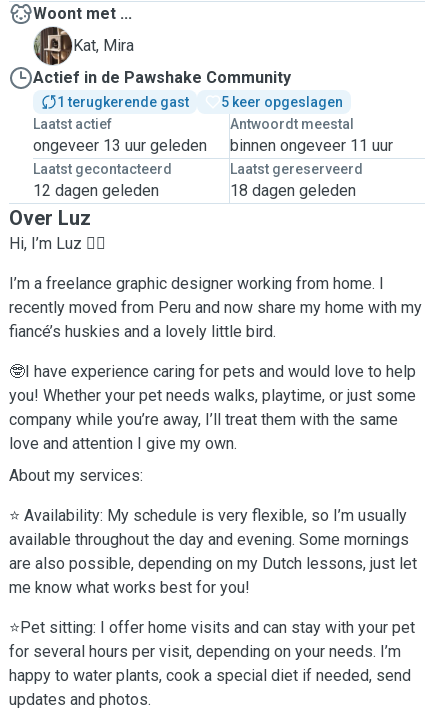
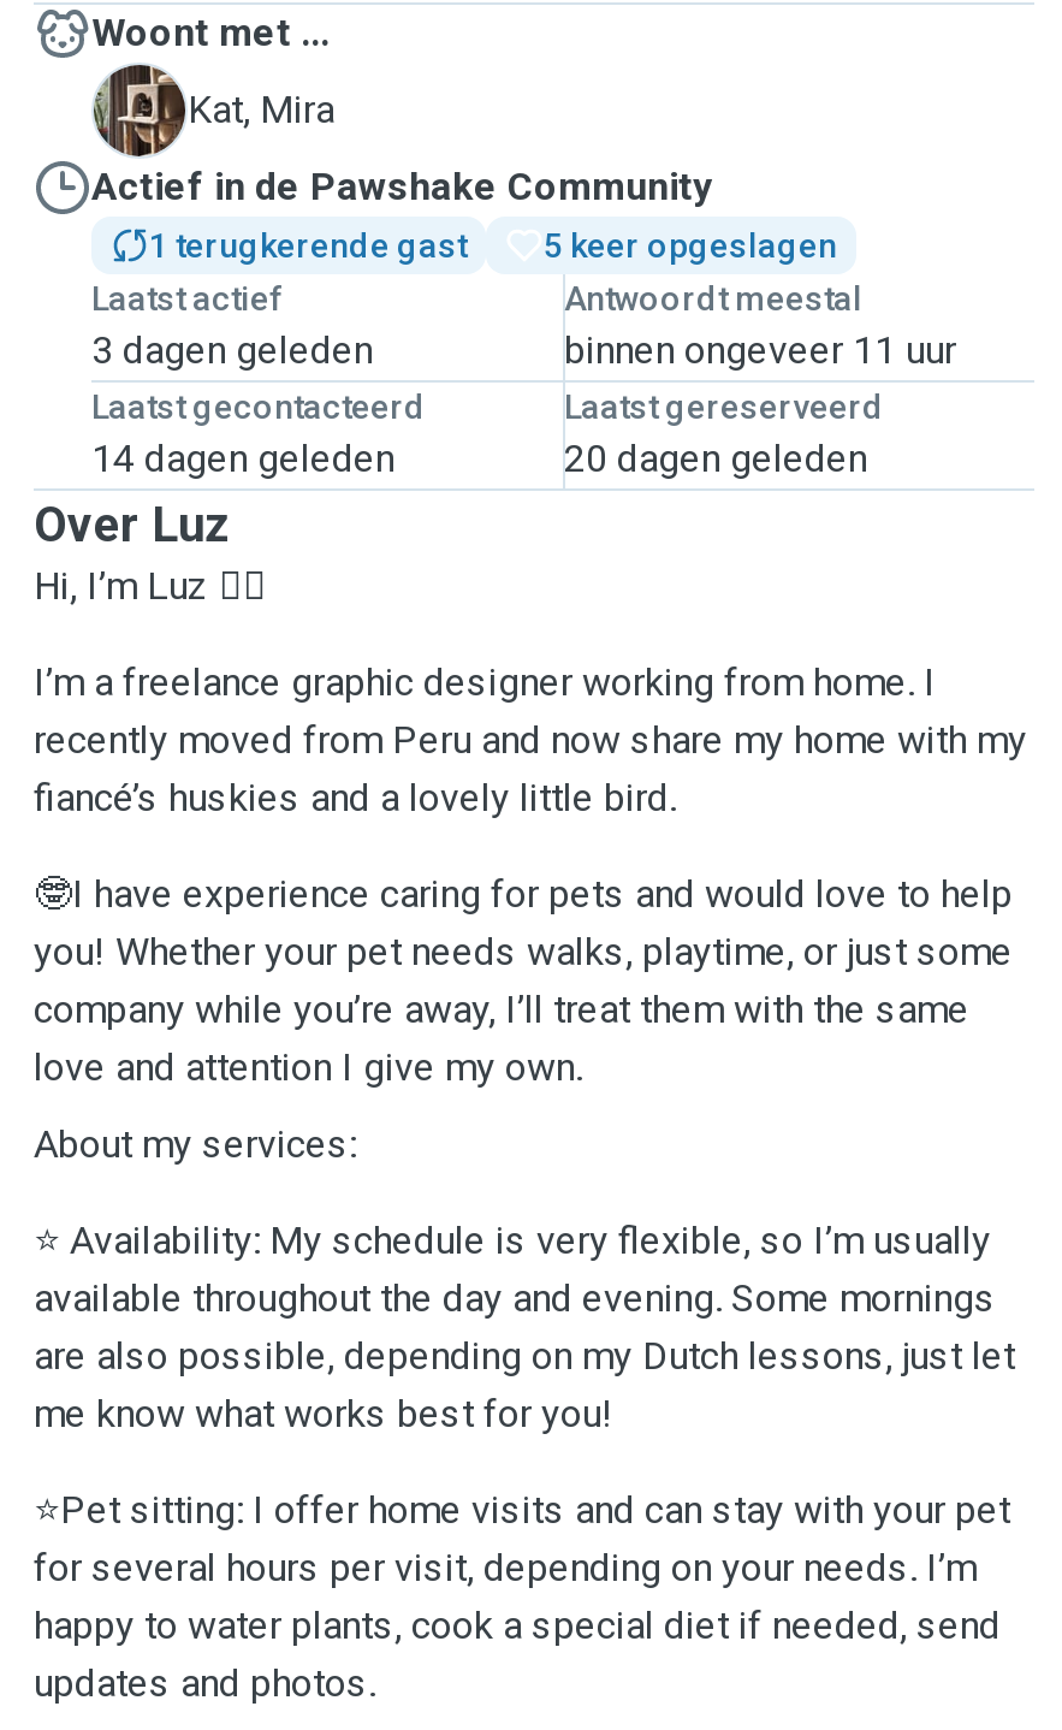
- ongeveer 13 uur geleden
+ 3 dagen geleden

- 12 dagen geleden
+ 14 dagen geleden

- 18 dagen geleden
+ 20 dagen geleden
